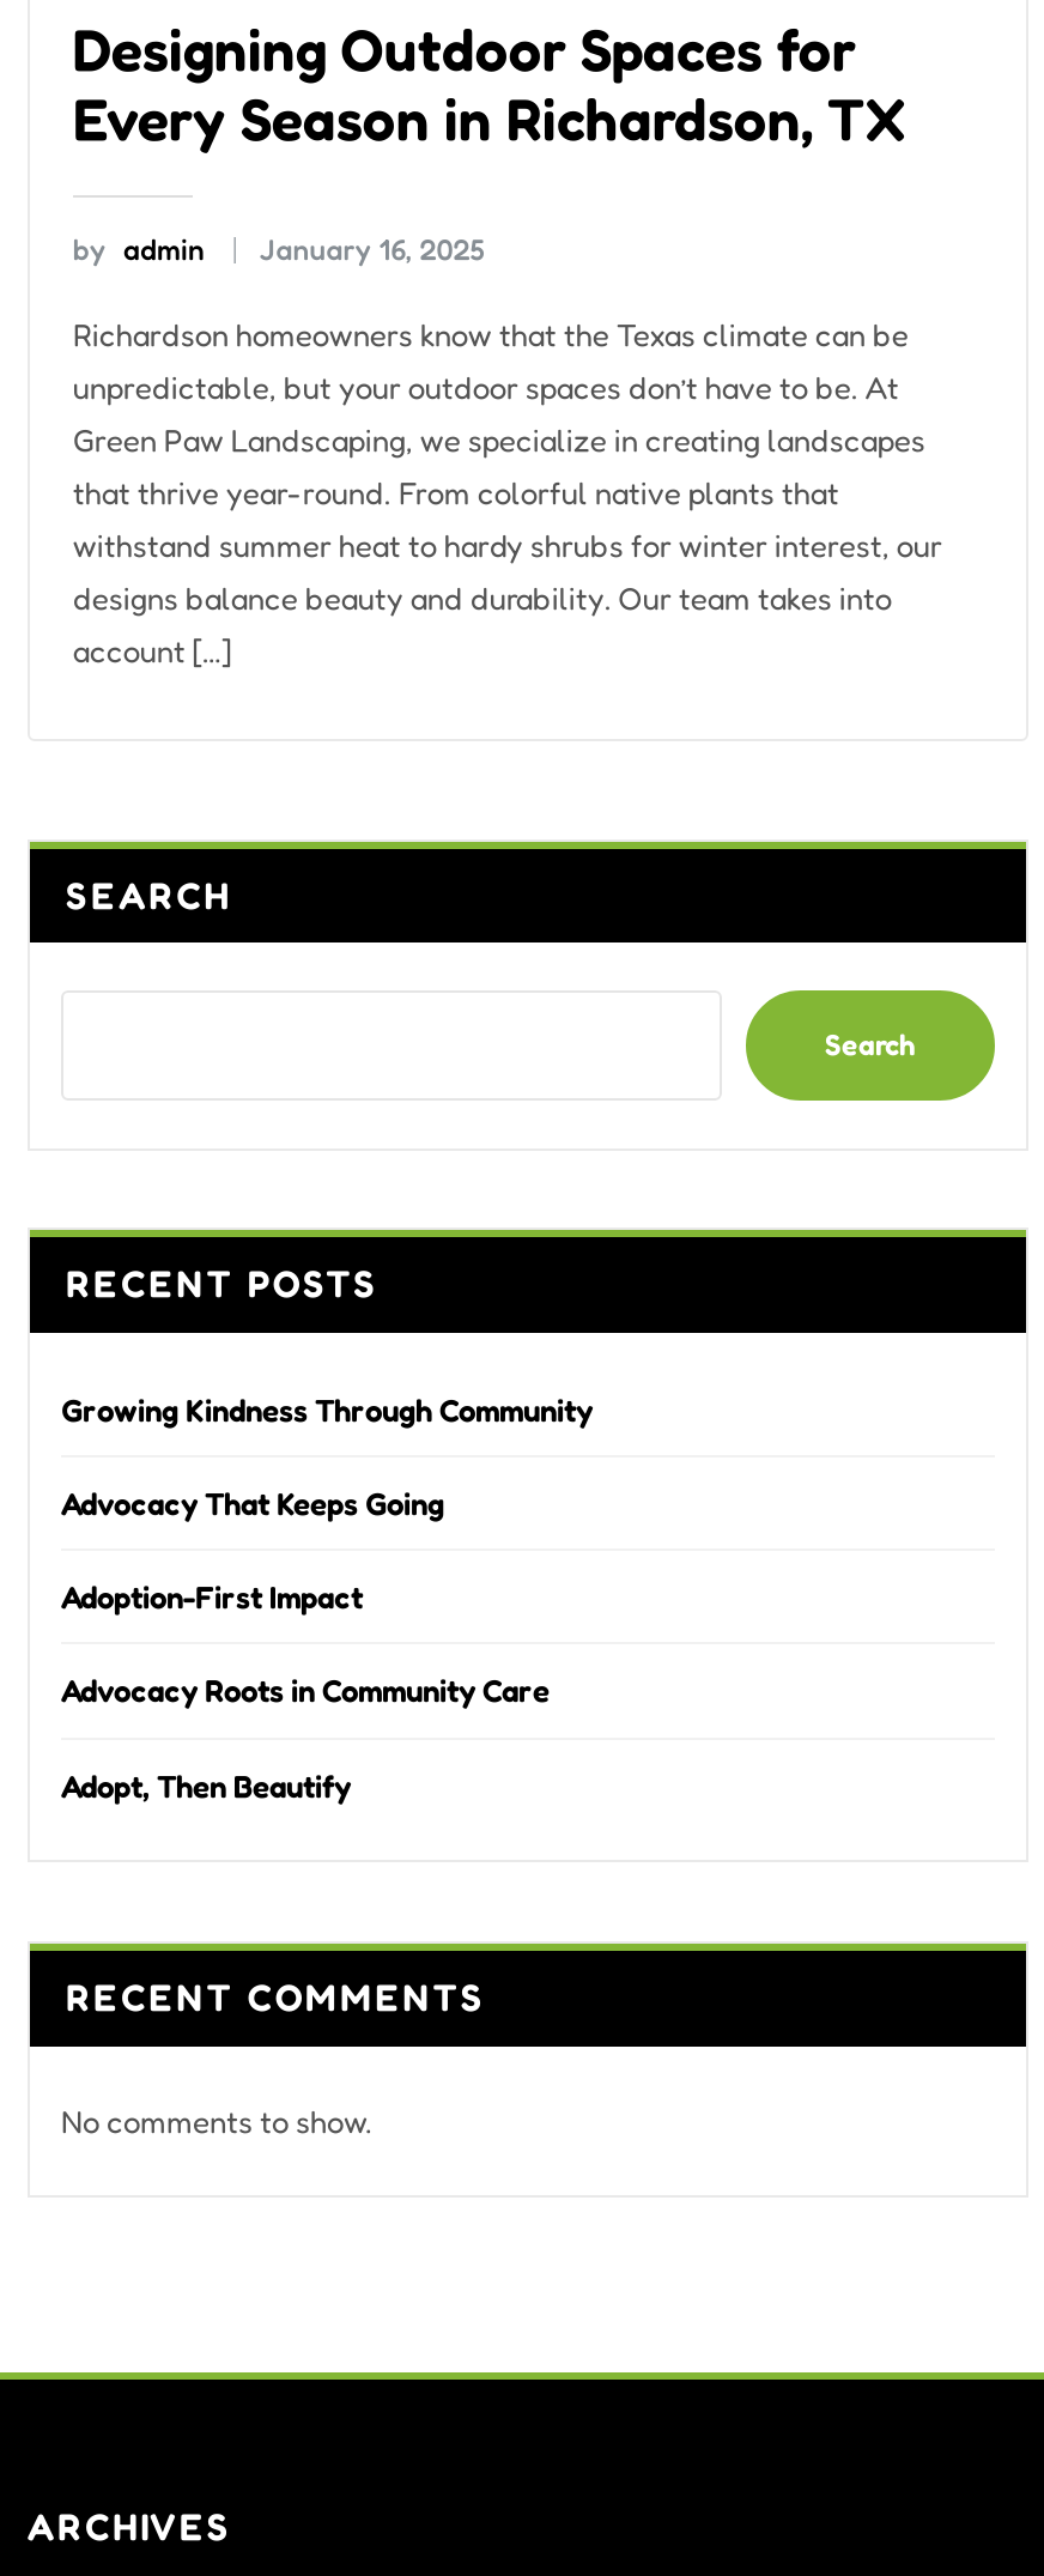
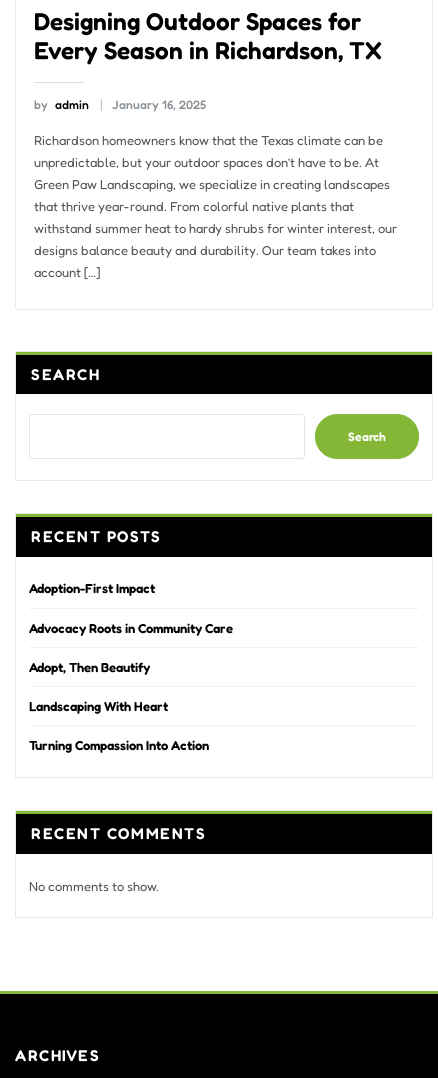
- Growing Kindness Through Community
- Advocacy That Keeps Going

moved up: Adoption-First Impact | Advocacy Roots in Community Care | Adopt, Then Beautify

+ Landscaping With Heart
+ Turning Compassion Into Action
